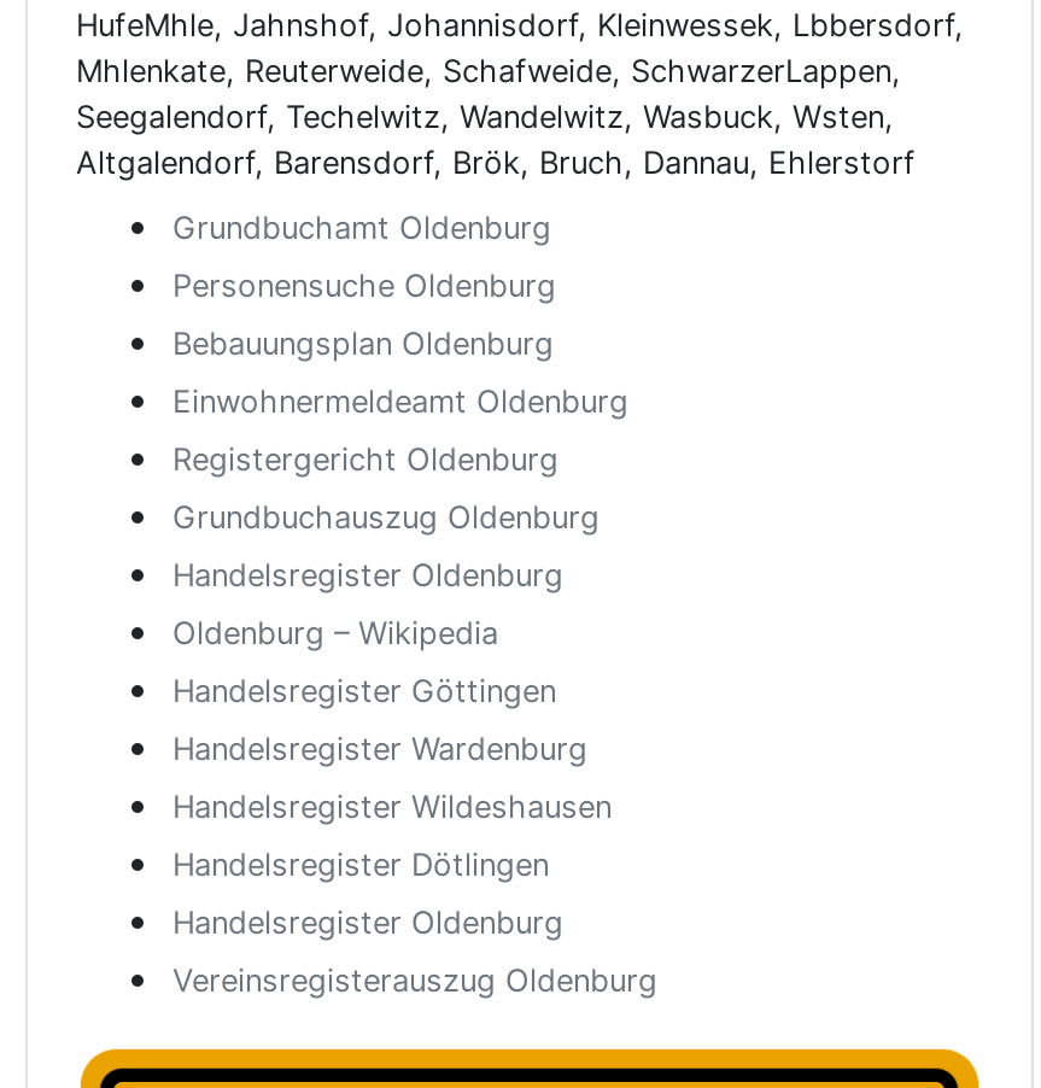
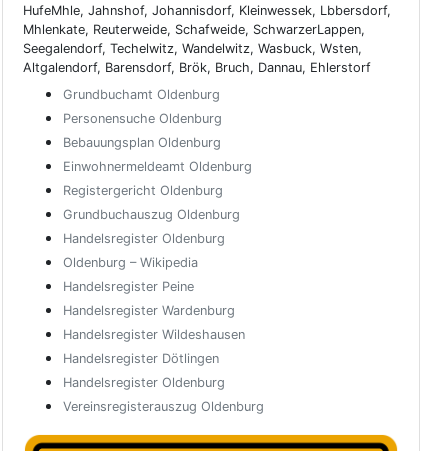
- Handelsregister Göttingen
+ Handelsregister Peine
